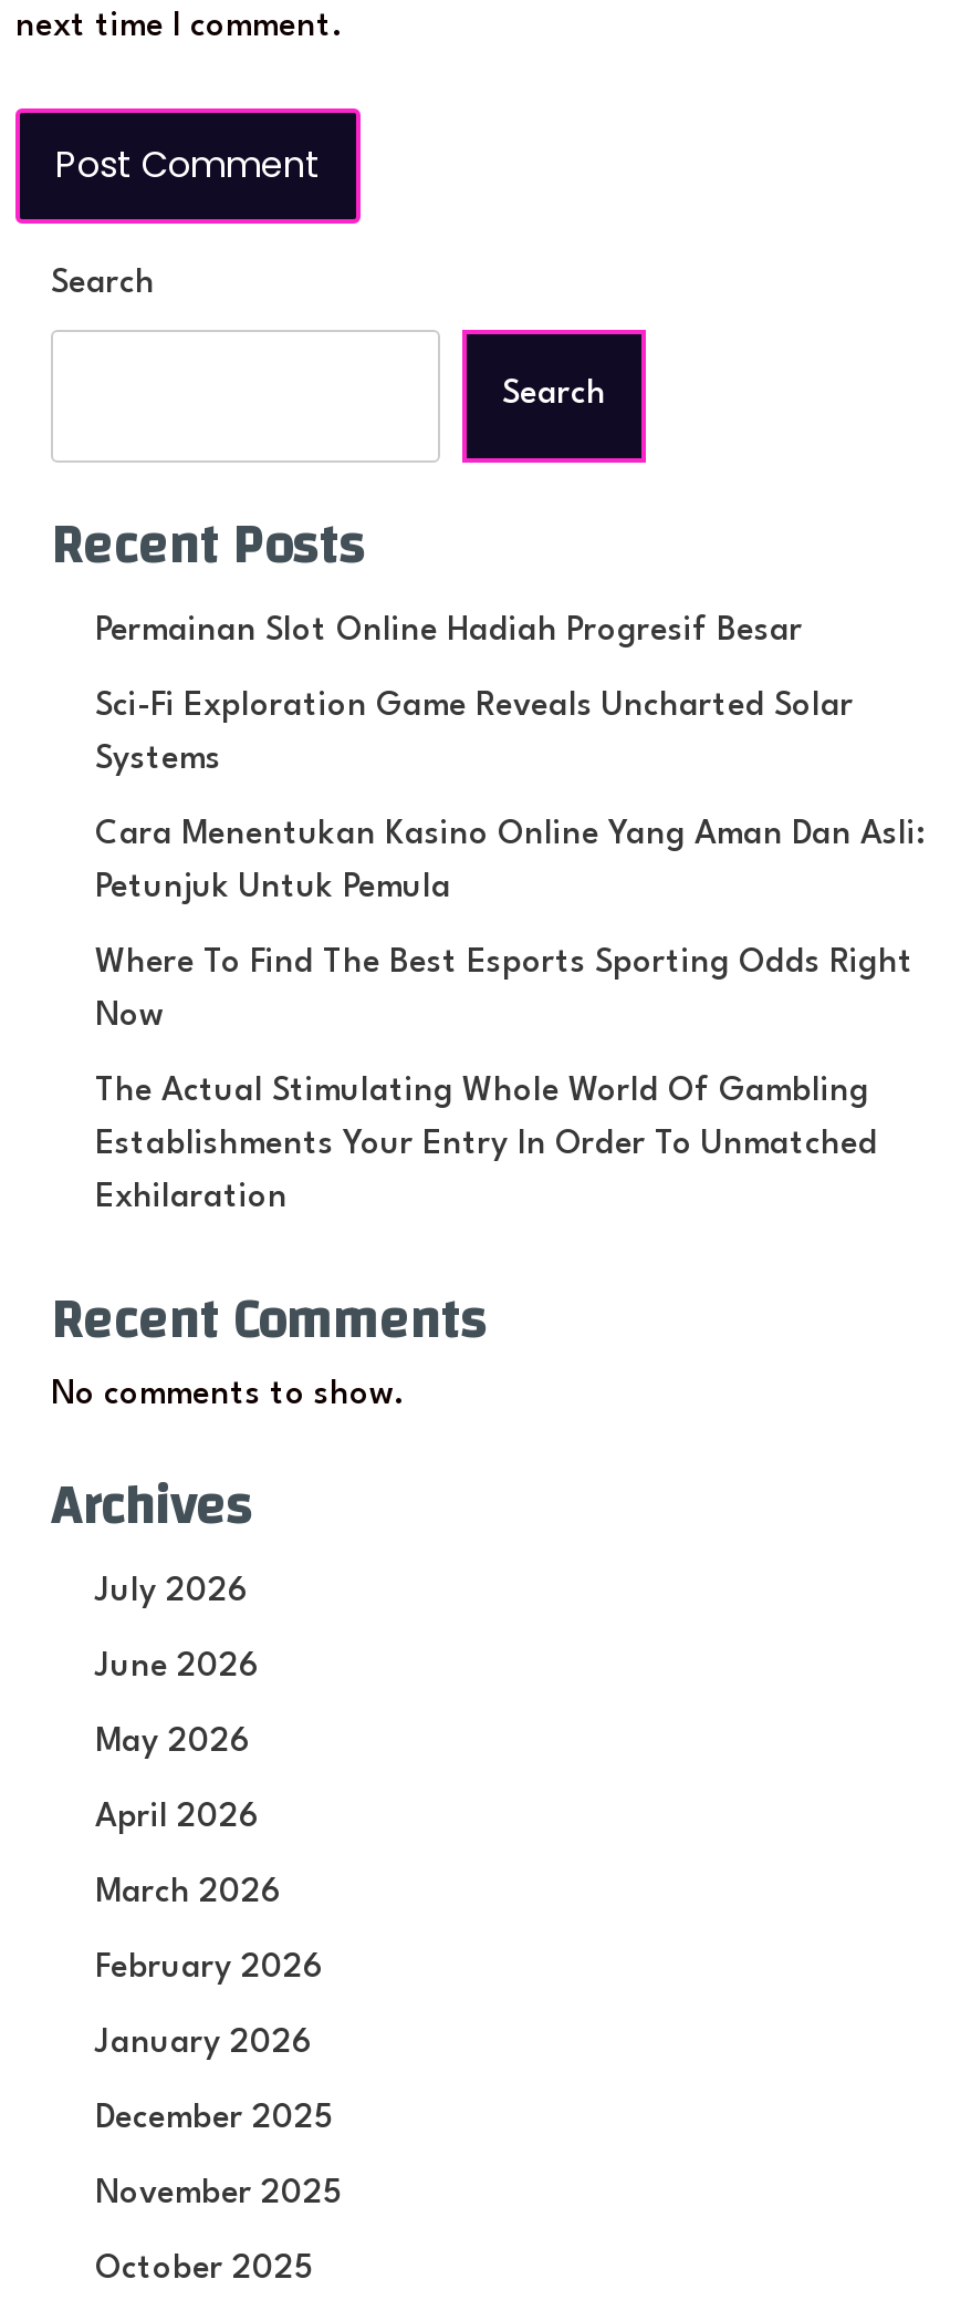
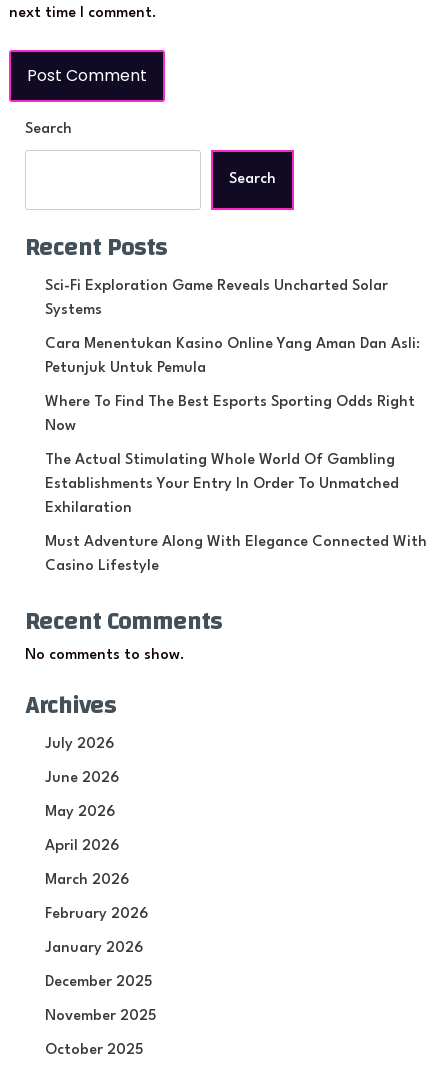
- Permainan Slot Online Hadiah Progresif Besar

moved up: Sci-Fi Exploration Game Reveals Uncharted Solar | Systems | Cara Menentukan Kasino Online Yang Aman Dan Asli: | ... | Establishments Your Entry In Order To Unmatched | Exhilaration

+ Must Adventure Along With Elegance Connected With
+ Casino Lifestyle
